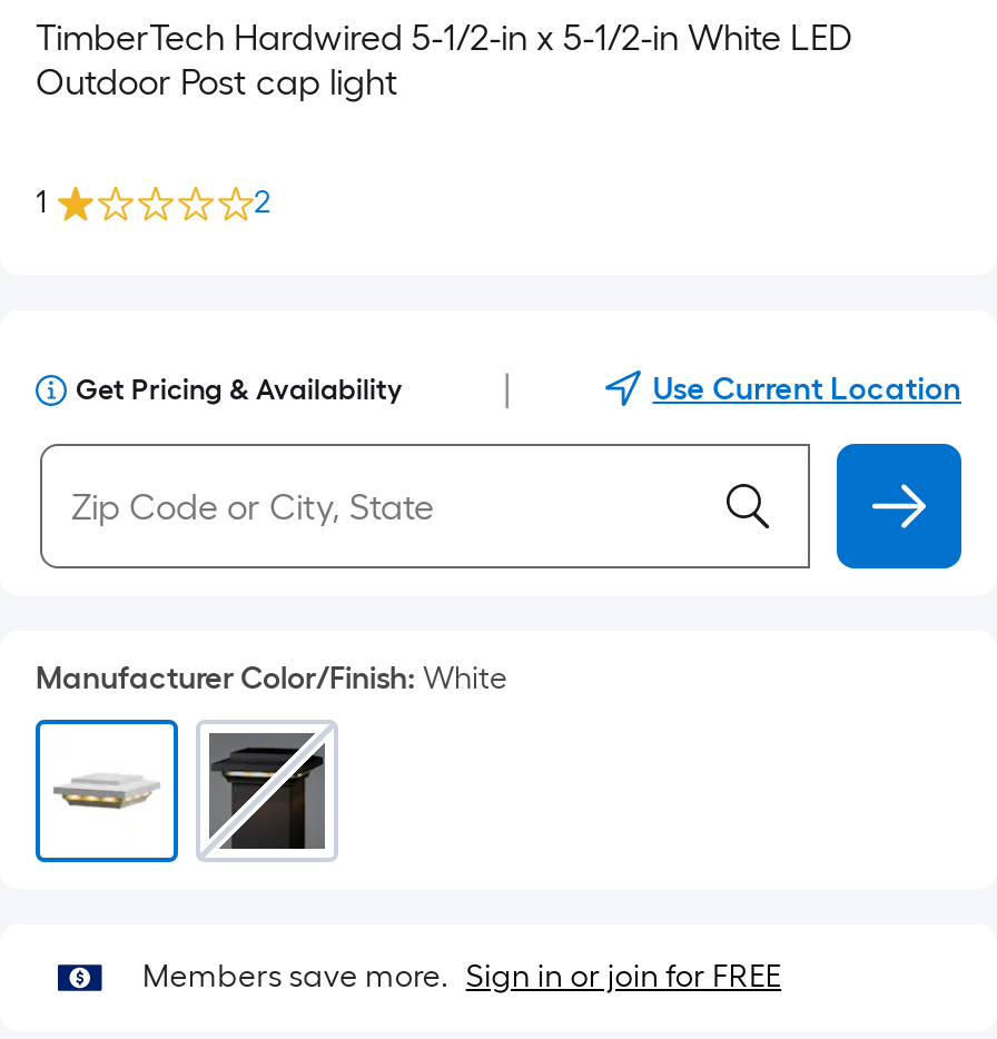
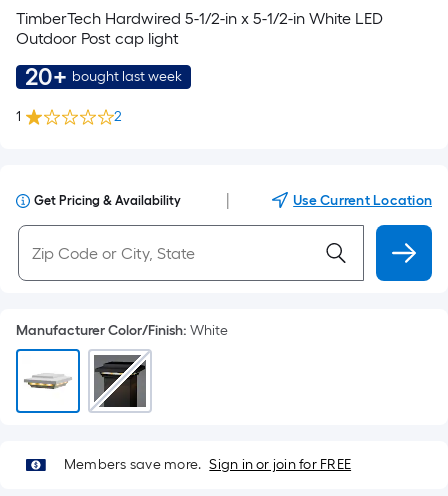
+ 20+ bought last week
